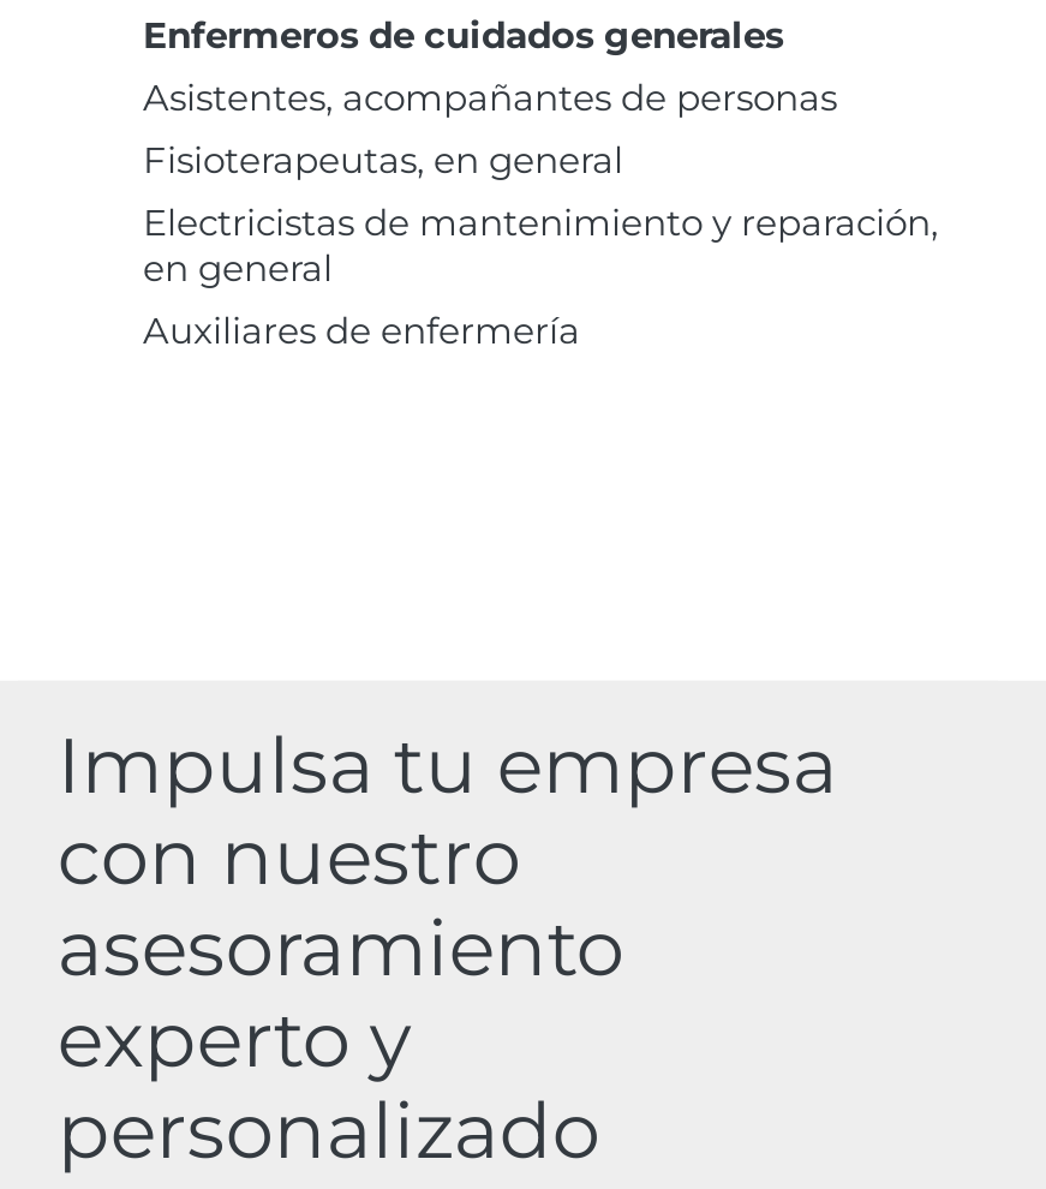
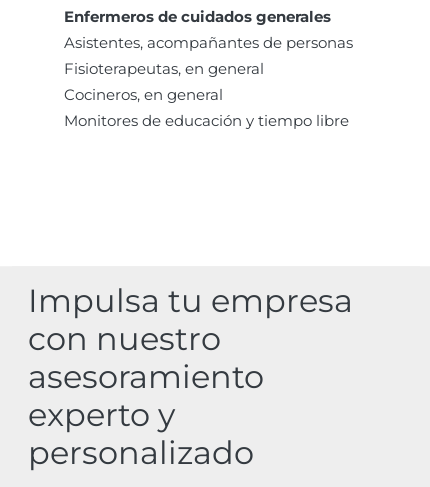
- Electricistas de mantenimiento y reparación,
- en general
- Auxiliares de enfermería
+ Cocineros, en general
+ Monitores de educación y tiempo libre
